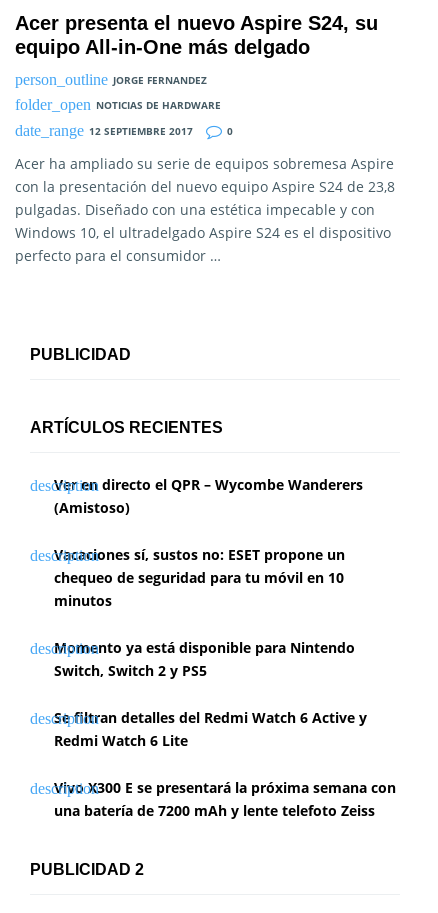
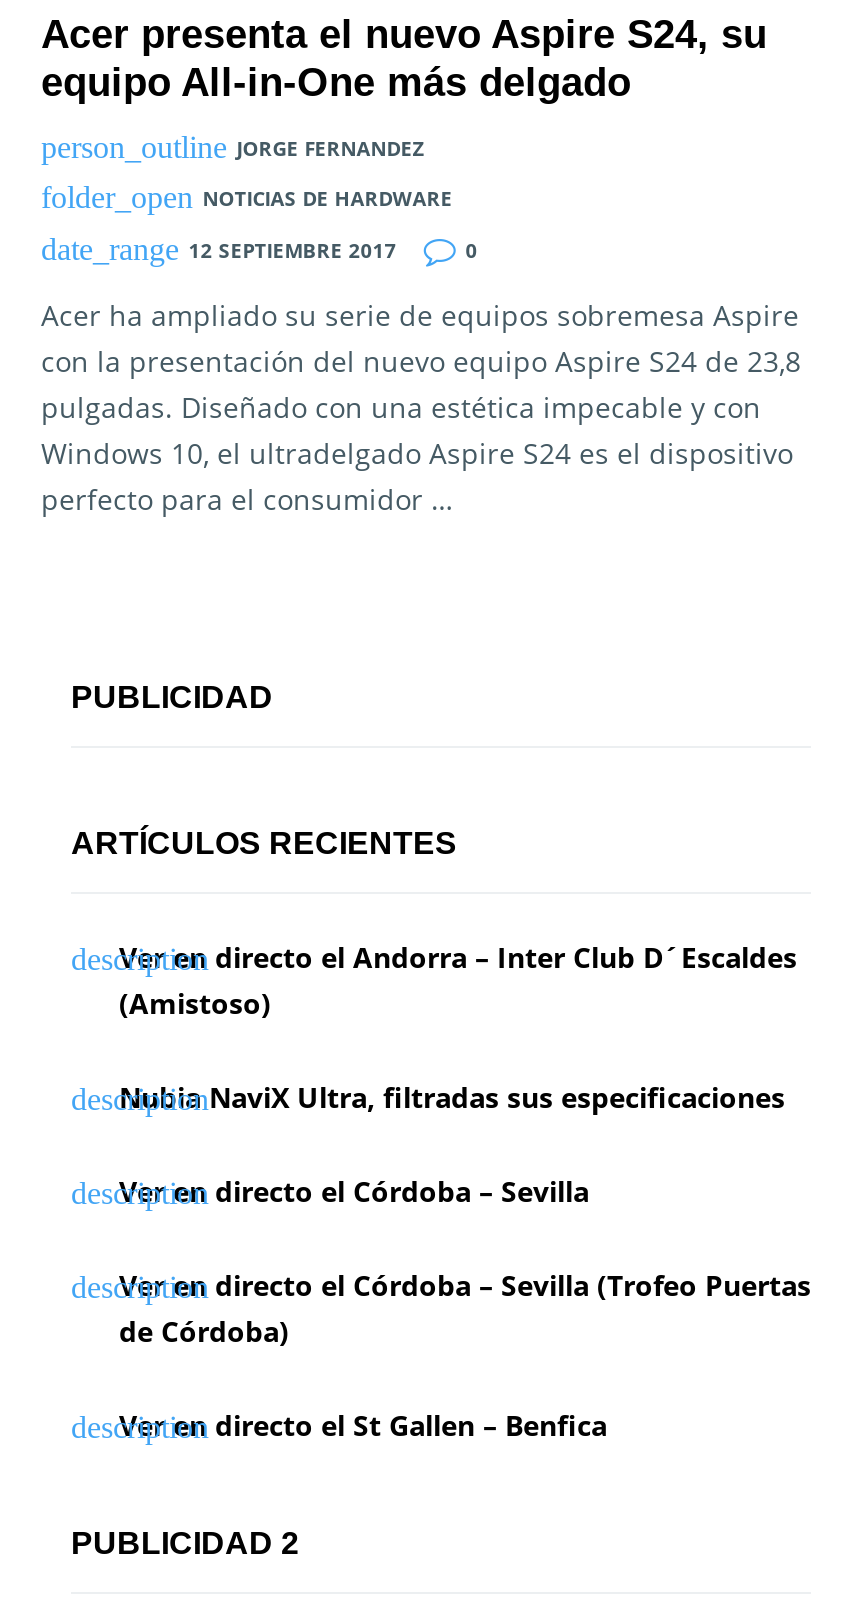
- Ver en directo el QPR – Wycombe Wanderers
+ Ver en directo el Andorra – Inter Club D´Escaldes

- Vacaciones sí, sustos no: ESET propone un
- chequeo de seguridad para tu móvil en 10
- minutos
+ Nubia NaviX Ultra, filtradas sus especificaciones

- Momento ya está disponible para Nintendo
- Switch, Switch 2 y PS5
+ Ver en directo el Córdoba – Sevilla

- Se filtran detalles del Redmi Watch 6 Active y
- Redmi Watch 6 Lite
+ Ver en directo el Córdoba – Sevilla (Trofeo Puertas
+ de Córdoba)

- Vivo X300 E se presentará la próxima semana con
- una batería de 7200 mAh y lente telefoto Zeiss
+ Ver en directo el St Gallen – Benfica
